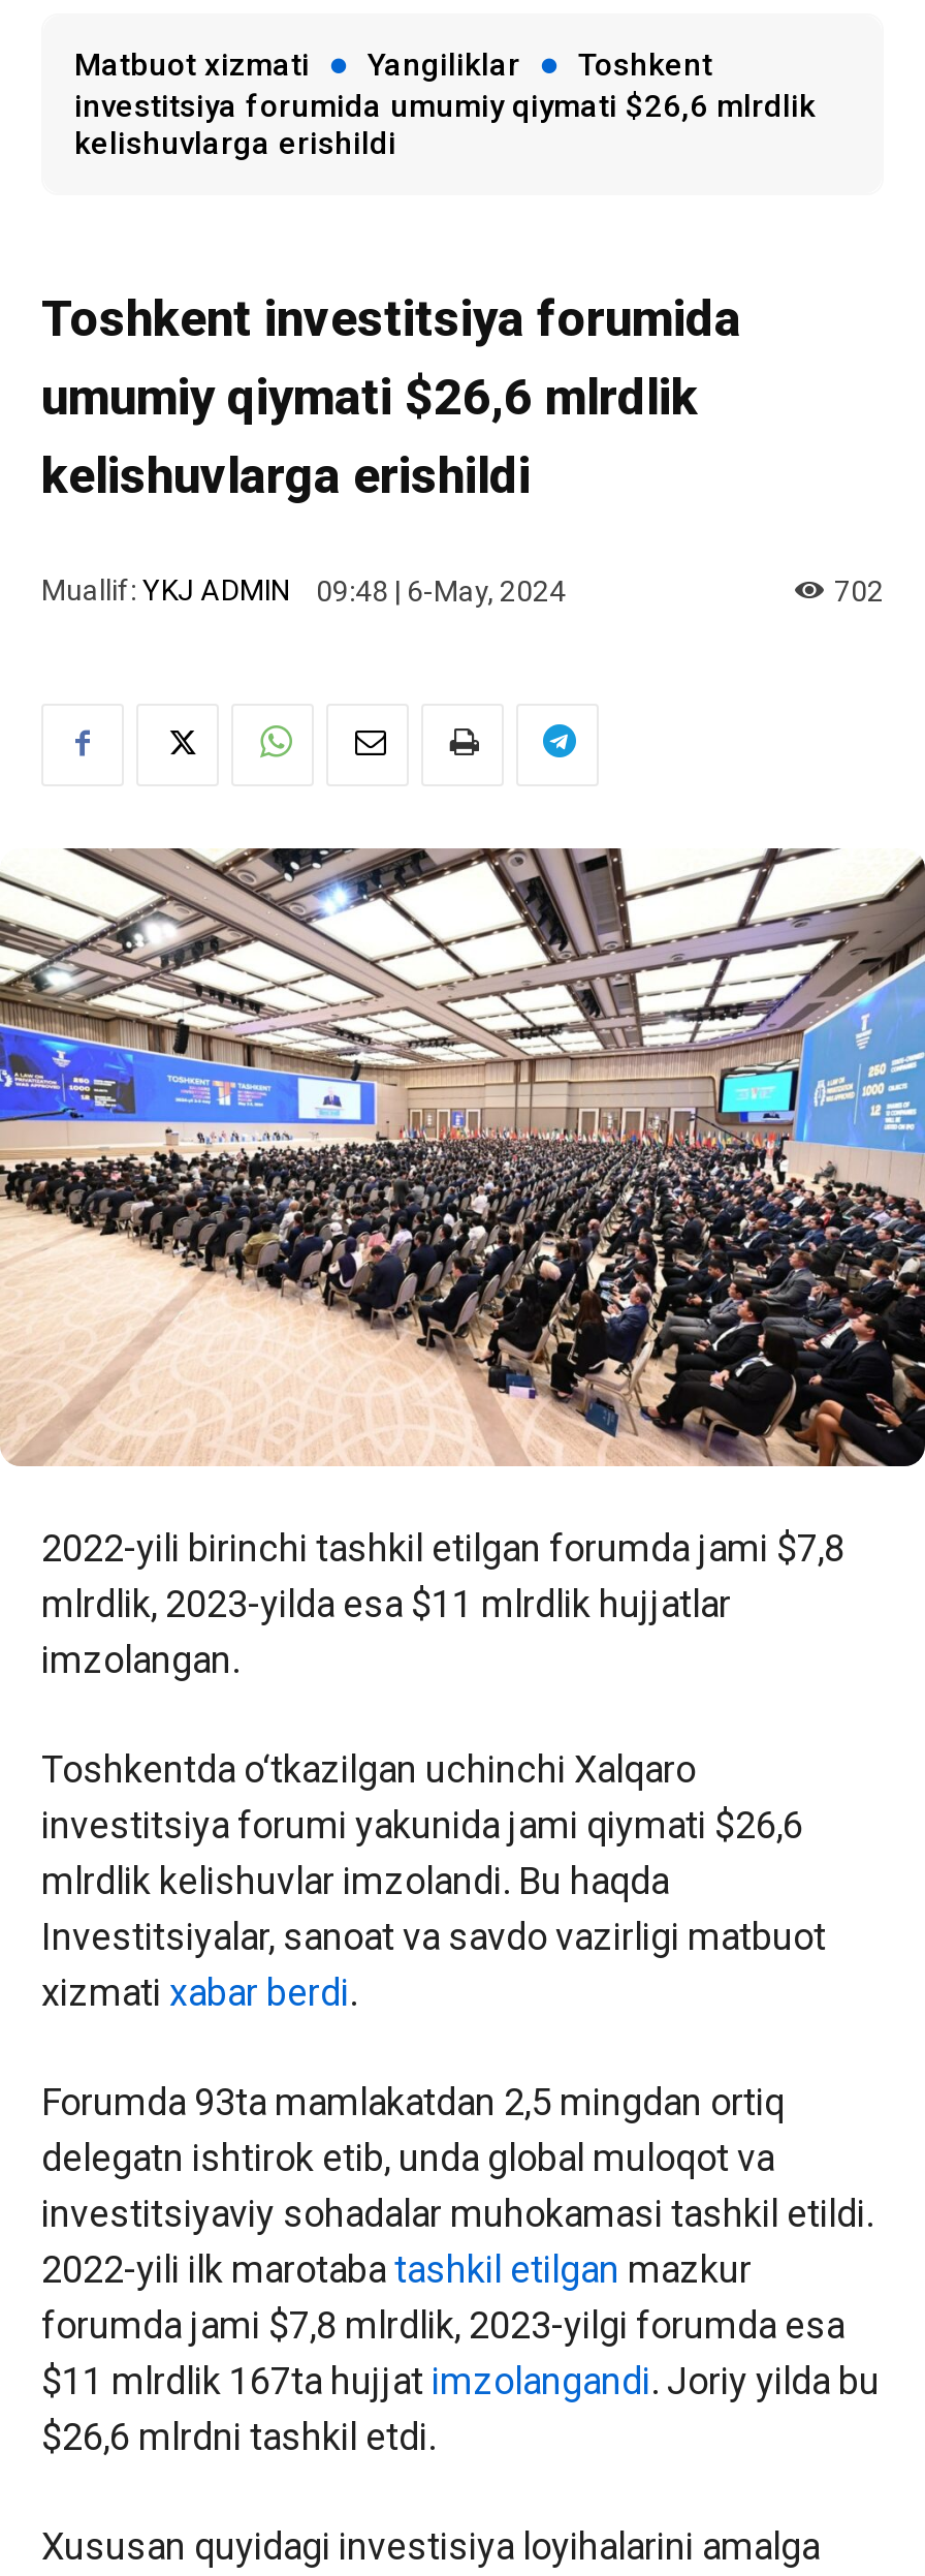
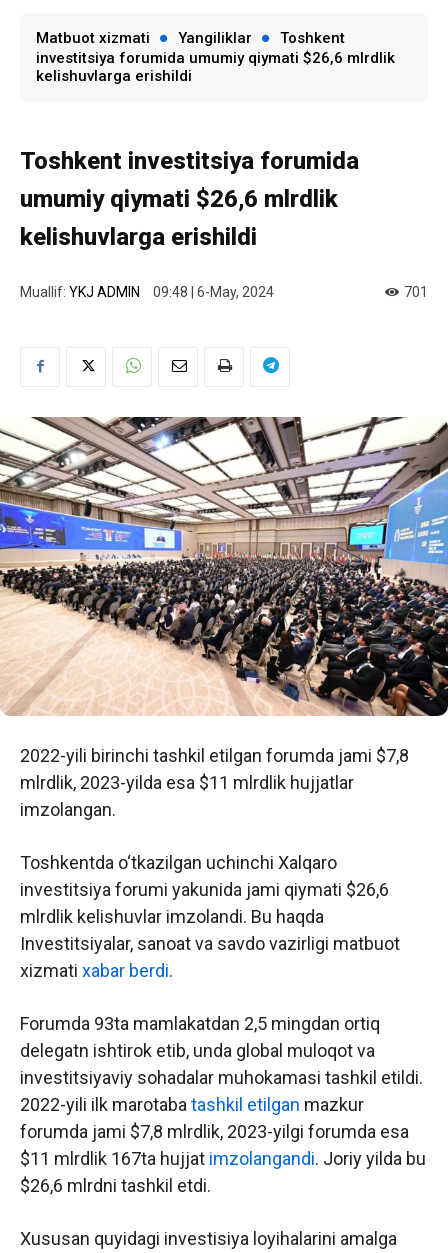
- 702
+ 701
